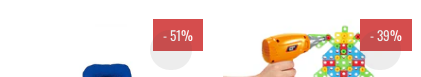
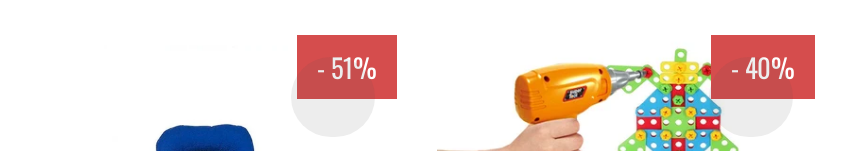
- - 39%
+ - 40%
